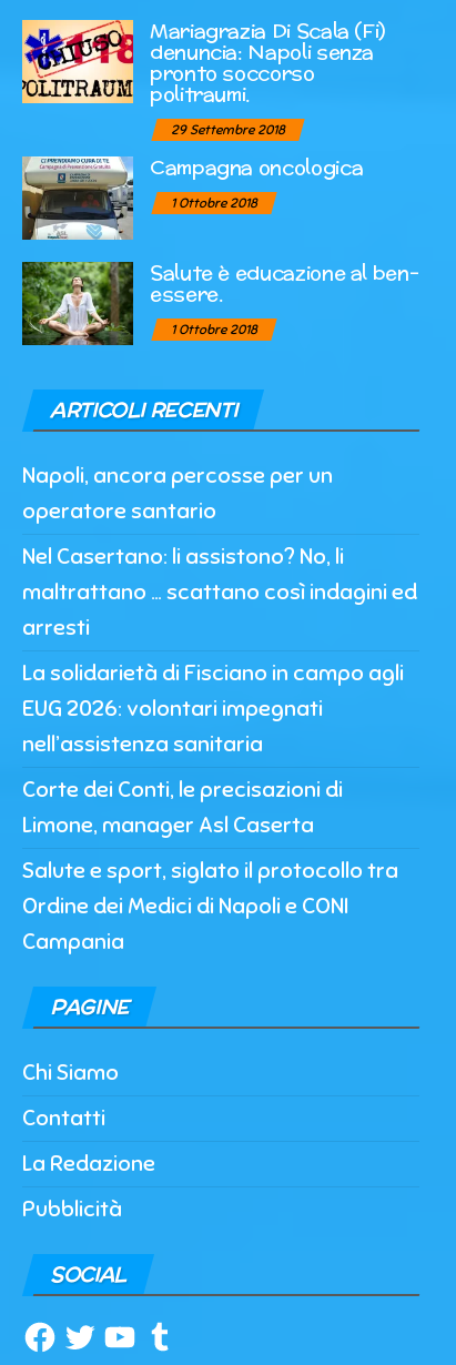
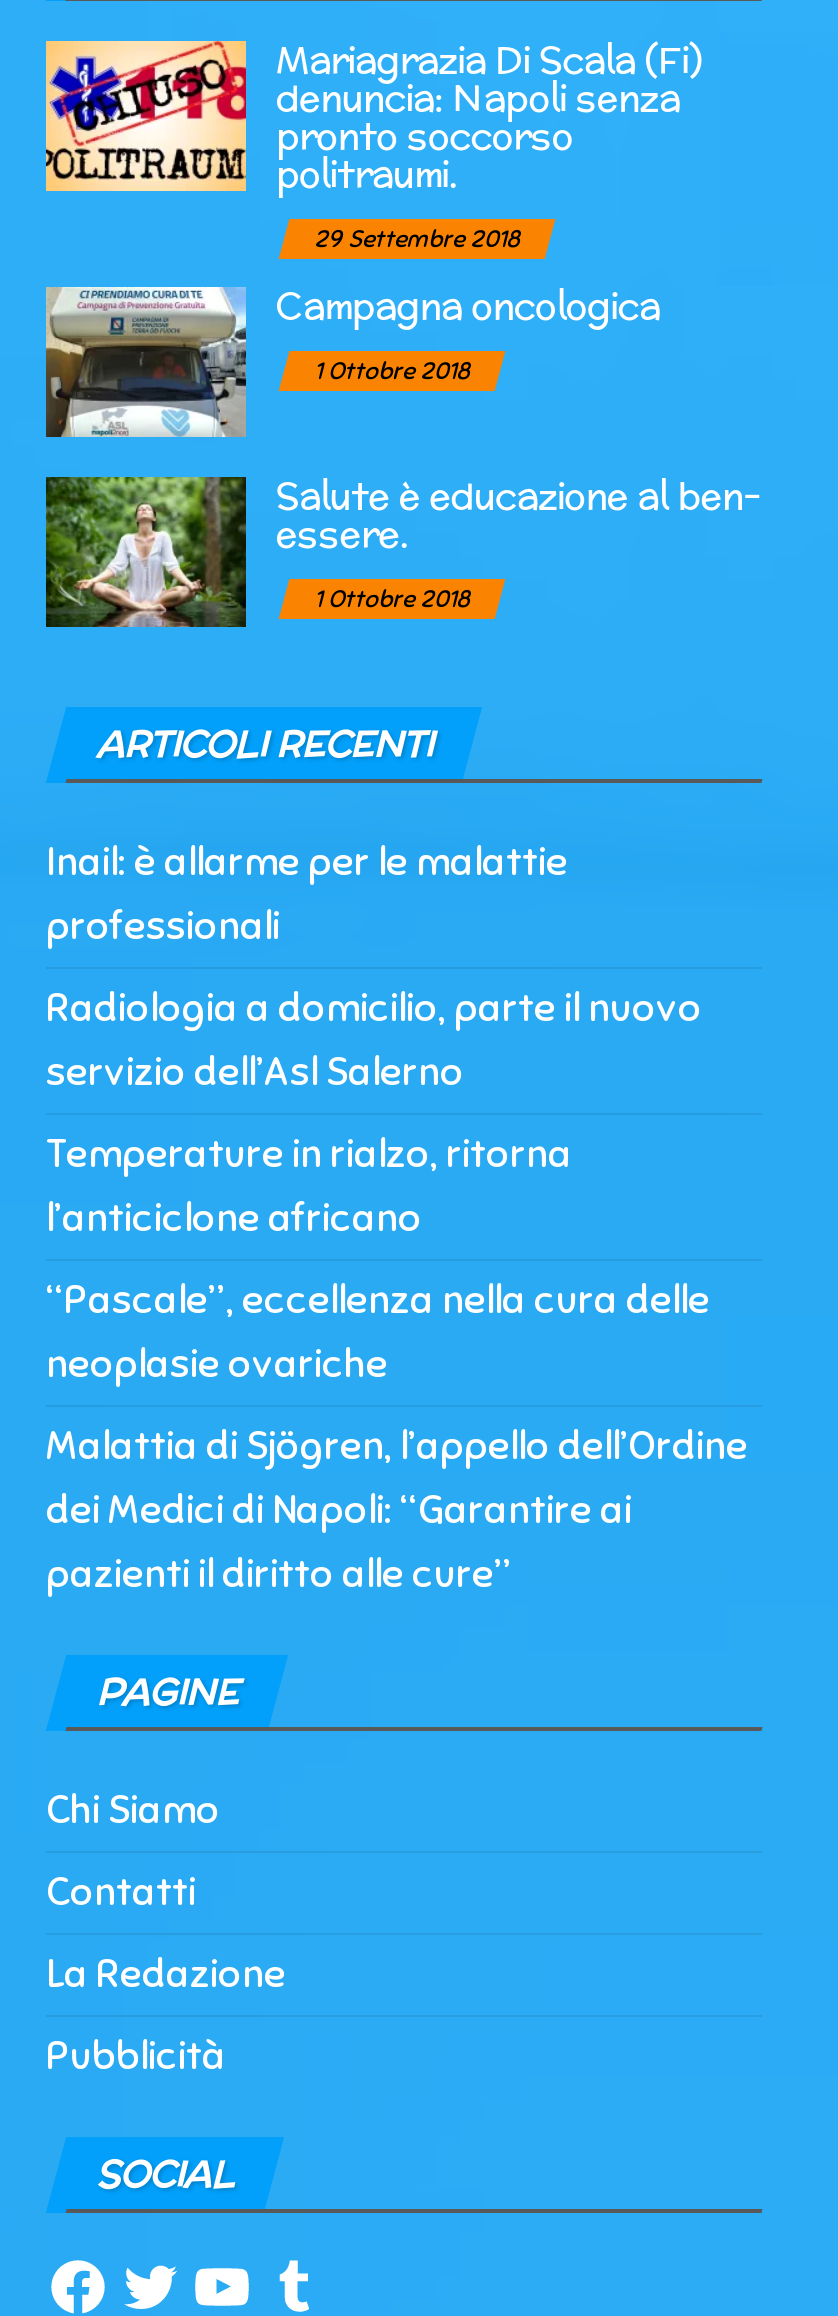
- Napoli, ancora percosse per un
- operatore santario
+ Inail: è allarme per le malattie
+ professionali

- Nel Casertano: li assistono? No, li
- maltrattano … scattano così indagini ed
- arresti
+ Radiologia a domicilio, parte il nuovo
+ servizio dell’Asl Salerno

- La solidarietà di Fisciano in campo agli
- EUG 2026: volontari impegnati
- nell’assistenza sanitaria
+ Temperature in rialzo, ritorna
+ l’anticiclone africano

- Corte dei Conti, le precisazioni di
- Limone, manager Asl Caserta
+ “Pascale”, eccellenza nella cura delle
+ neoplasie ovariche

- Salute e sport, siglato il protocollo tra
- Ordine dei Medici di Napoli e CONI
- Campania
+ Malattia di Sjögren, l’appello dell’Ordine
+ dei Medici di Napoli: “Garantire ai
+ pazienti il diritto alle cure”
